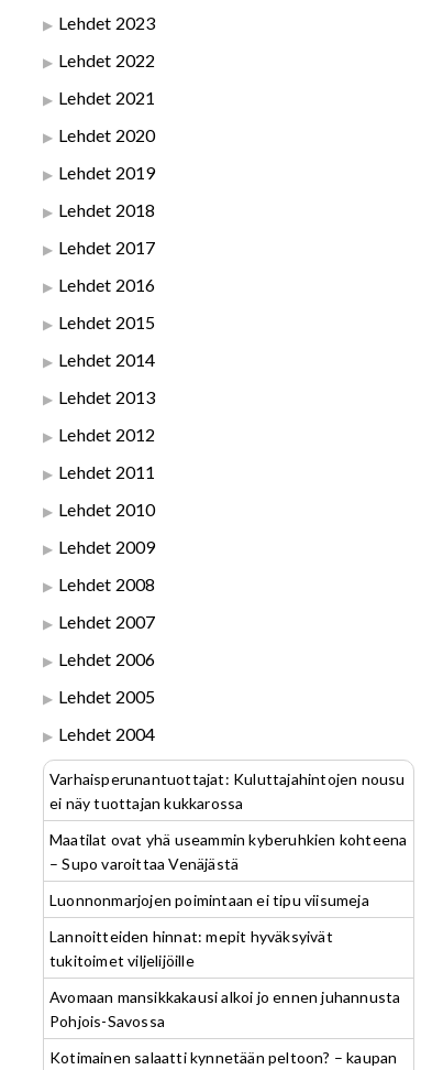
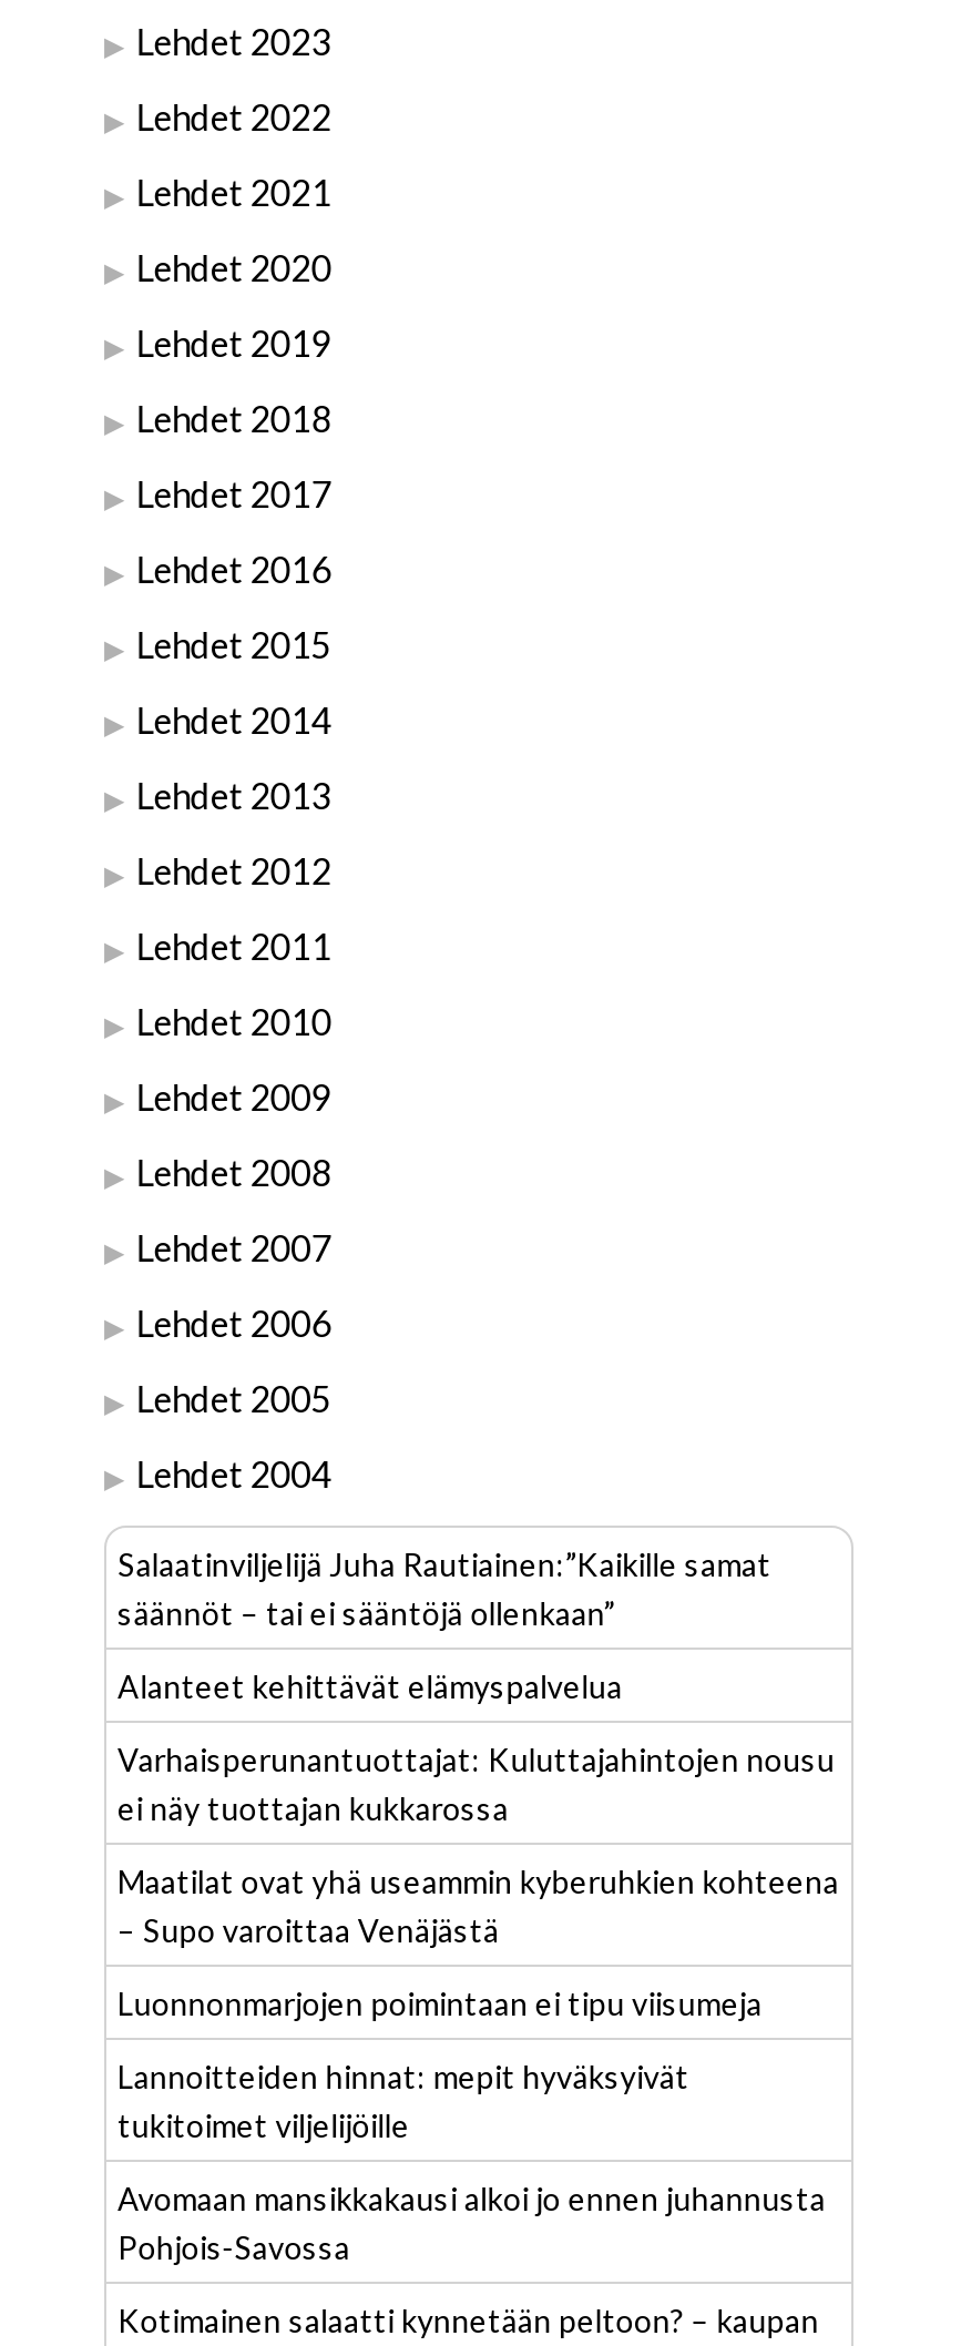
+ Salaatinviljelijä Juha Rautiainen:”Kaikille samat
+ säännöt – tai ei sääntöjä ollenkaan”
+ Alanteet kehittävät elämyspalvelua
